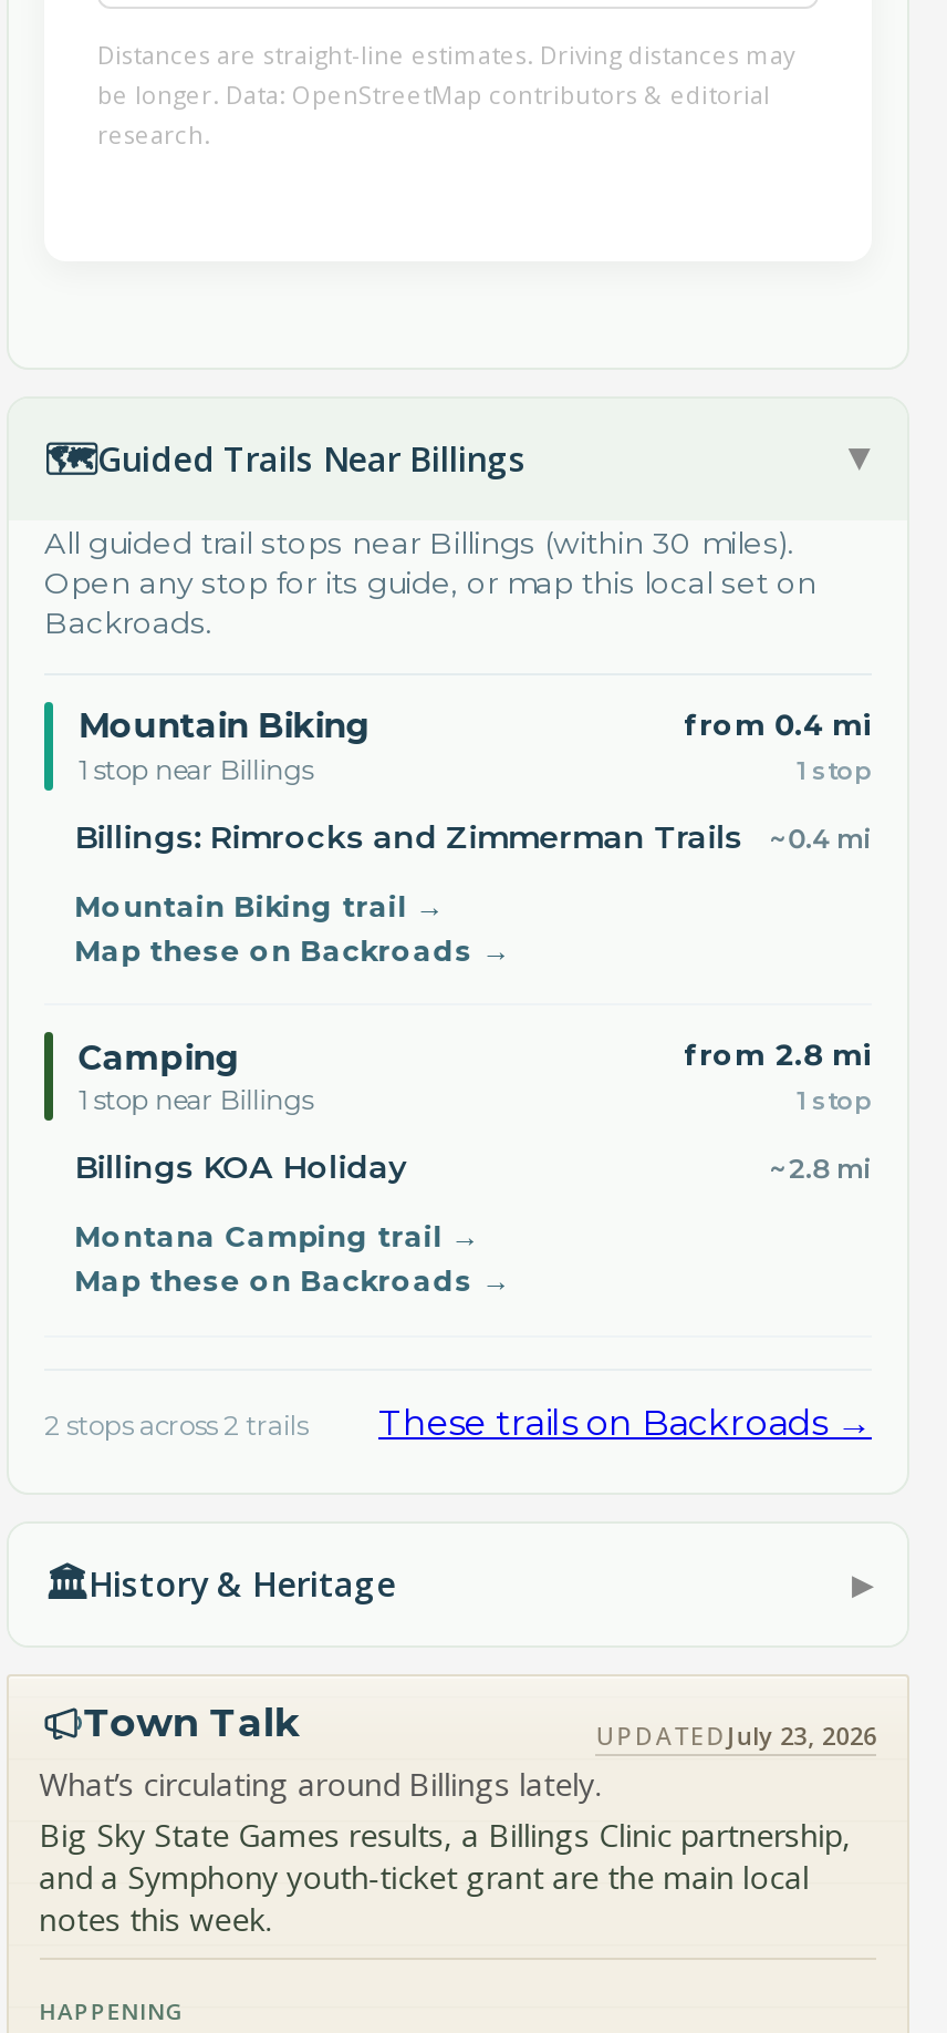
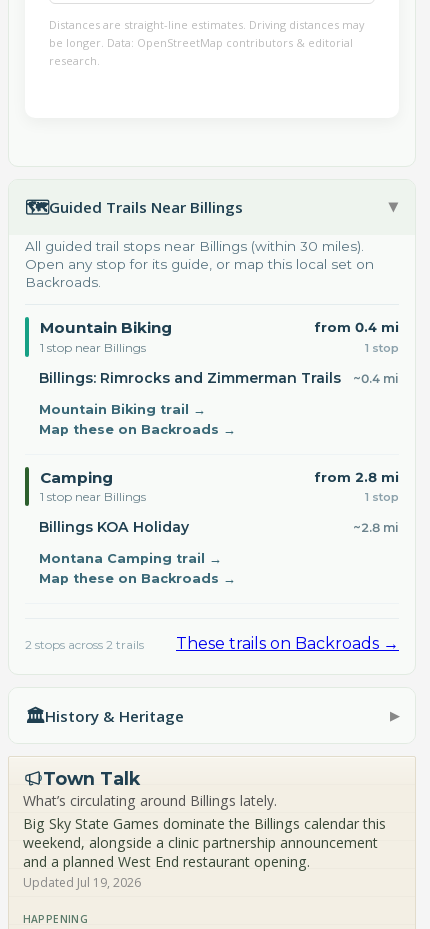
- UPDATED July 23, 2026

- Big Sky State Games results, a Billings Clinic partnership,
- and a Symphony youth-ticket grant are the main local
- notes this week.
+ Big Sky State Games dominate the Billings calendar this
+ weekend, alongside a clinic partnership announcement
+ and a planned West End restaurant opening.
+ Updated Jul 19, 2026
